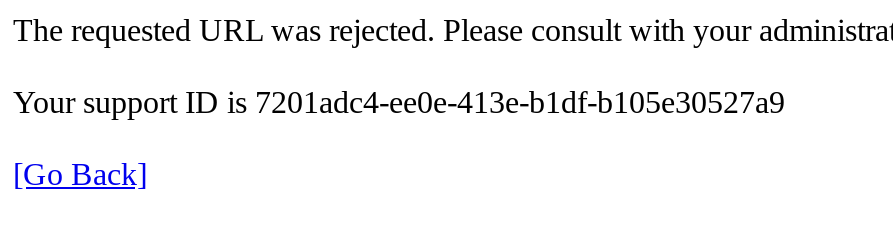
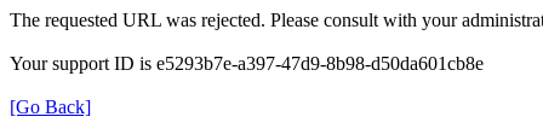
- Your support ID is 7201adc4-ee0e-413e-b1df-b105e30527a9
+ Your support ID is e5293b7e-a397-47d9-8b98-d50da601cb8e
